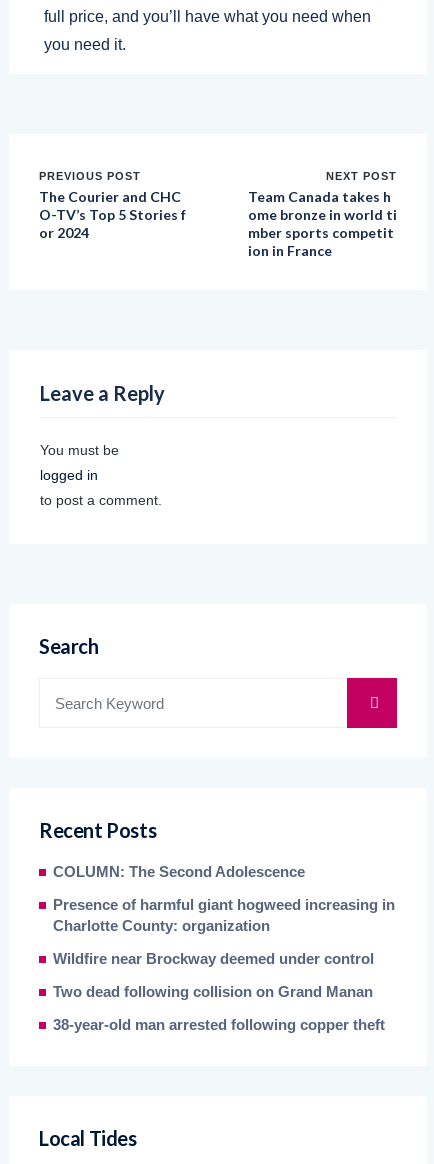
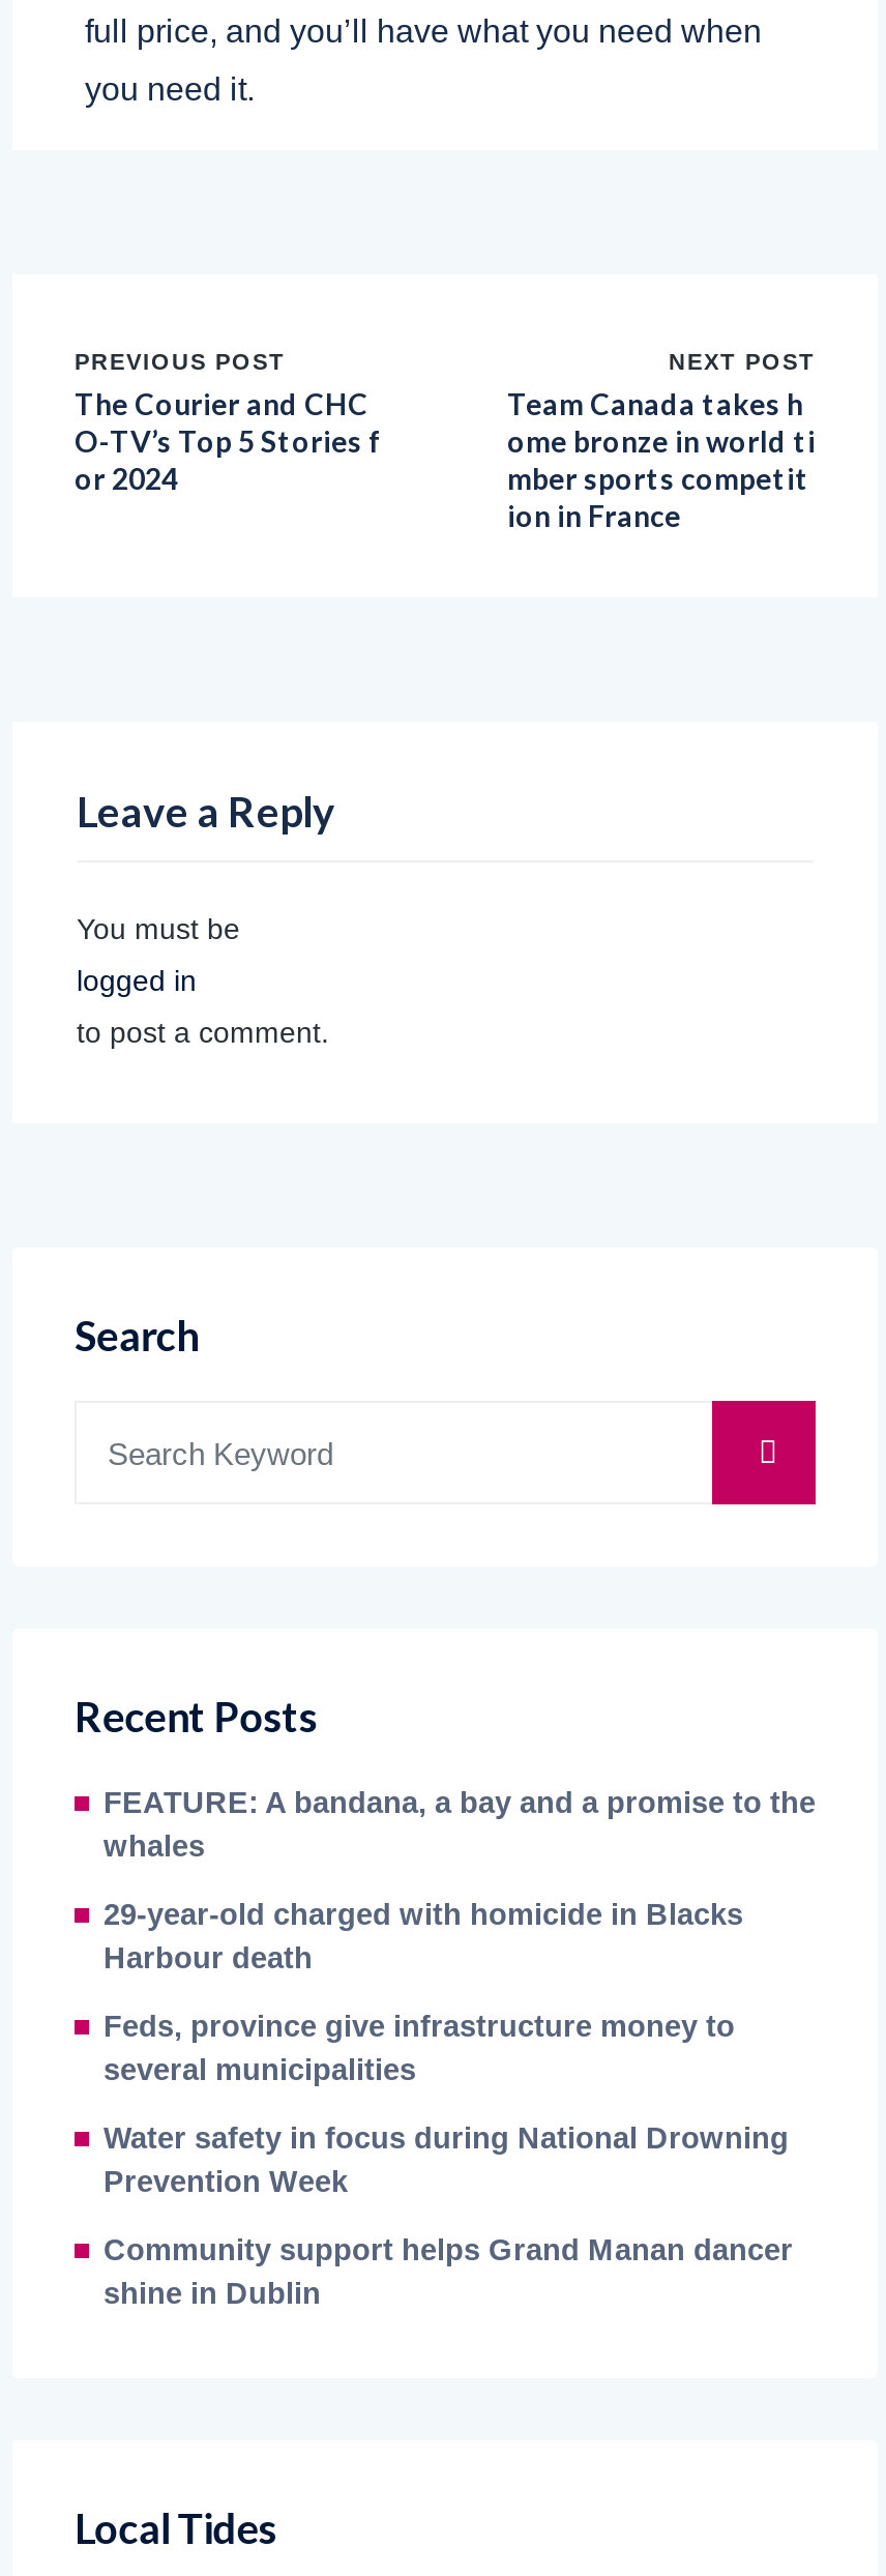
- COLUMN: The Second Adolescence
+ FEATURE: A bandana, a bay and a promise to the
+ whales

- Presence of harmful giant hogweed increasing in
- Charlotte County: organization
+ 29-year-old charged with homicide in Blacks
+ Harbour death

- Wildfire near Brockway deemed under control
+ Feds, province give infrastructure money to
+ several municipalities

- Two dead following collision on Grand Manan
+ Water safety in focus during National Drowning
+ Prevention Week

- 38-year-old man arrested following copper theft
+ Community support helps Grand Manan dancer
+ shine in Dublin
